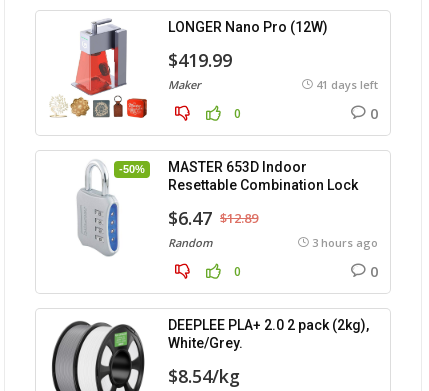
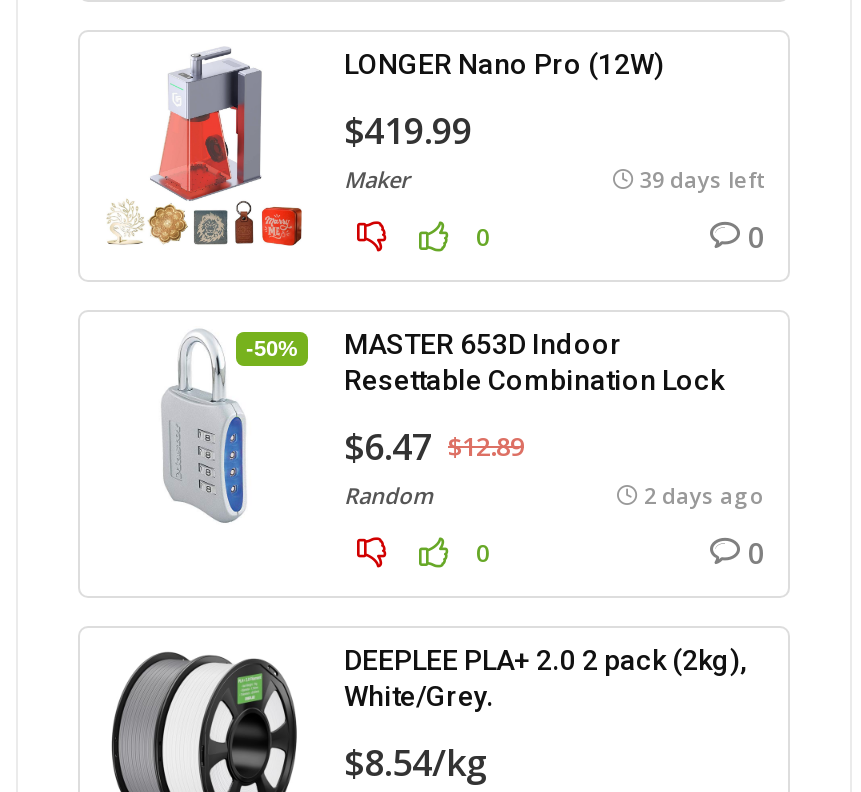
- 41 days left
+ 39 days left

- 3 hours ago
+ 2 days ago
